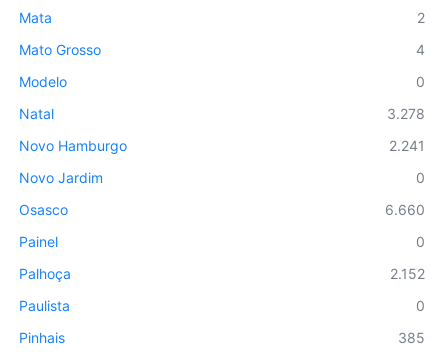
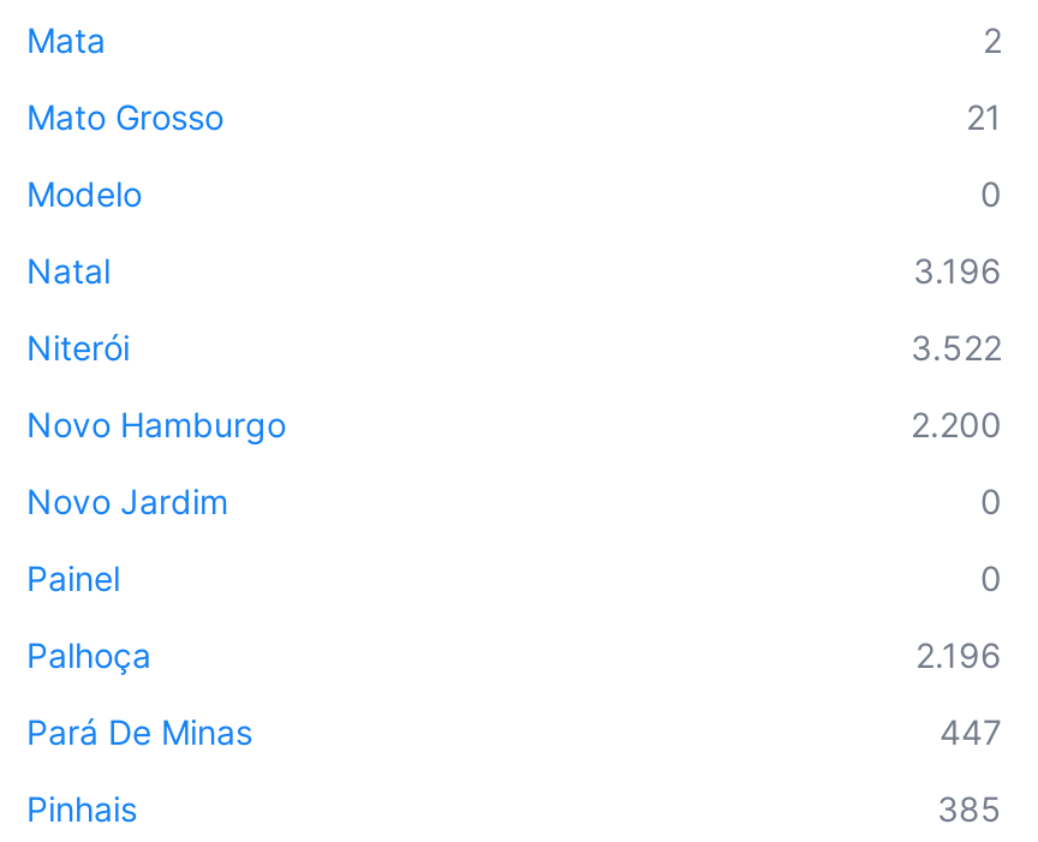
- 4
+ 21

- 3.278
+ 3.196
+ Niterói
+ 3.522

moved down: Novo Hamburgo | Novo Jardim | 0

- 2.241
+ 2.200

- Osasco
- 6.660

- 2.152
+ 2.196

- Paulista
- 0
+ Pará De Minas
+ 447
